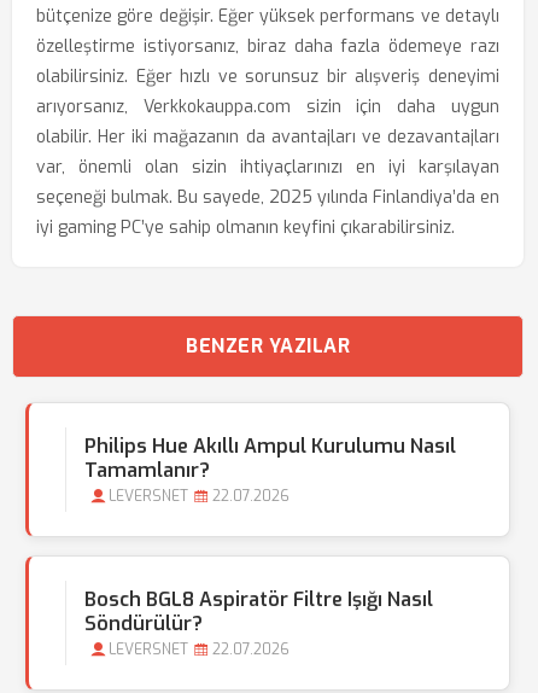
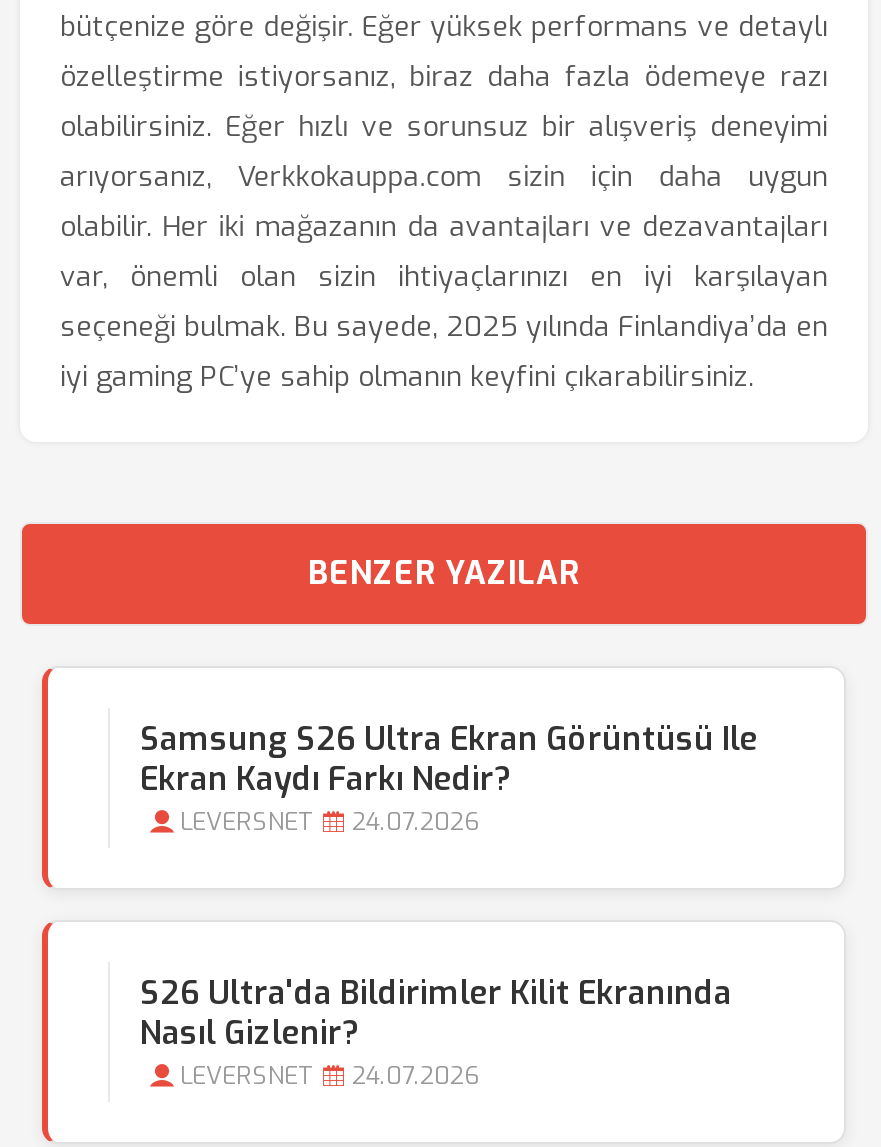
- Philips Hue Akıllı Ampul Kurulumu Nasıl
- Tamamlanır?
+ Samsung S26 Ultra Ekran Görüntüsü Ile
+ Ekran Kaydı Farkı Nedir?

- LEVERSNET 22.07.2026
+ LEVERSNET 24.07.2026

- Bosch BGL8 Aspiratör Filtre Işığı Nasıl
- Söndürülür?
+ S26 Ultra'da Bildirimler Kilit Ekranında
+ Nasıl Gizlenir?

- LEVERSNET 22.07.2026
+ LEVERSNET 24.07.2026
